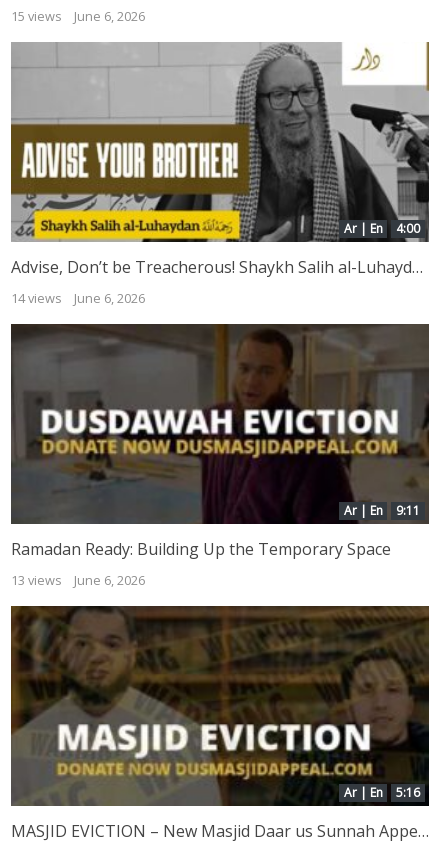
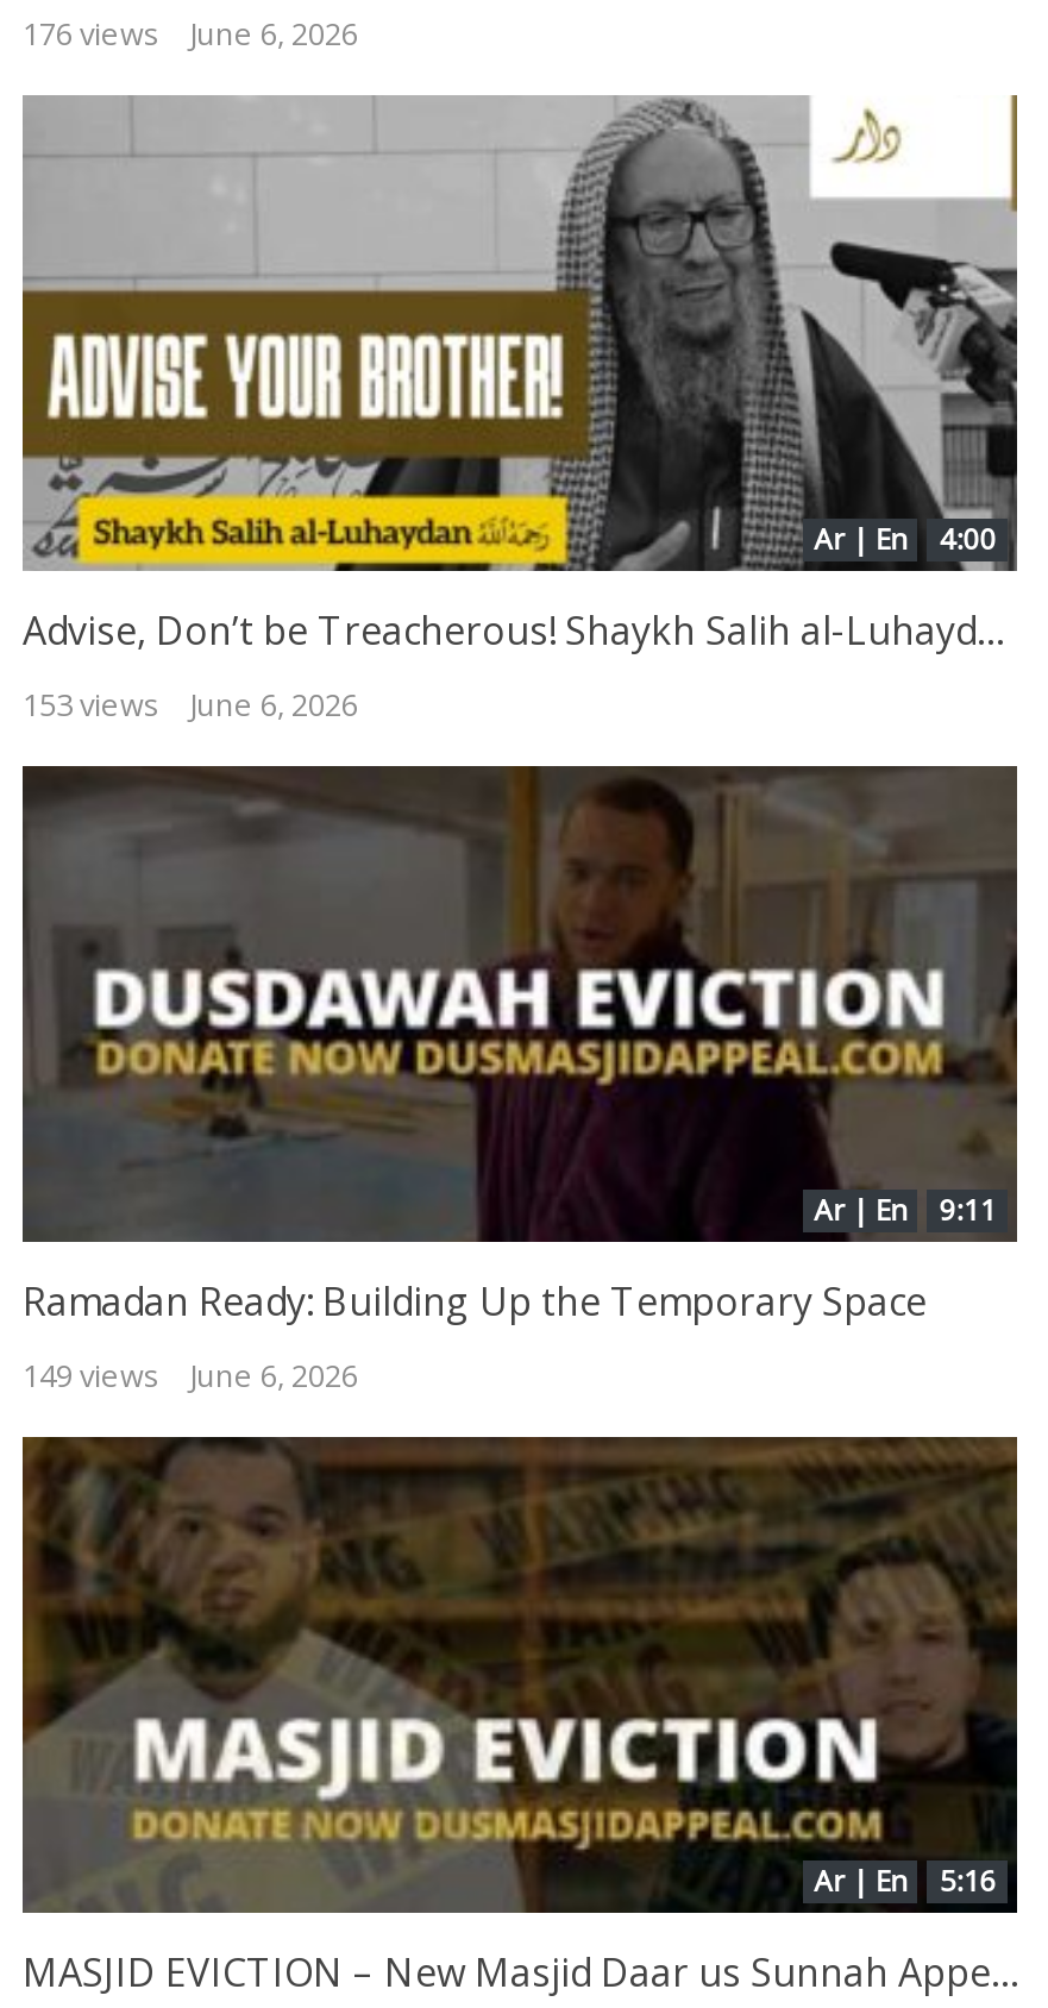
- 15 views June 6, 2026
+ 176 views June 6, 2026

- 14 views June 6, 2026
+ 153 views June 6, 2026

- 13 views June 6, 2026
+ 149 views June 6, 2026
